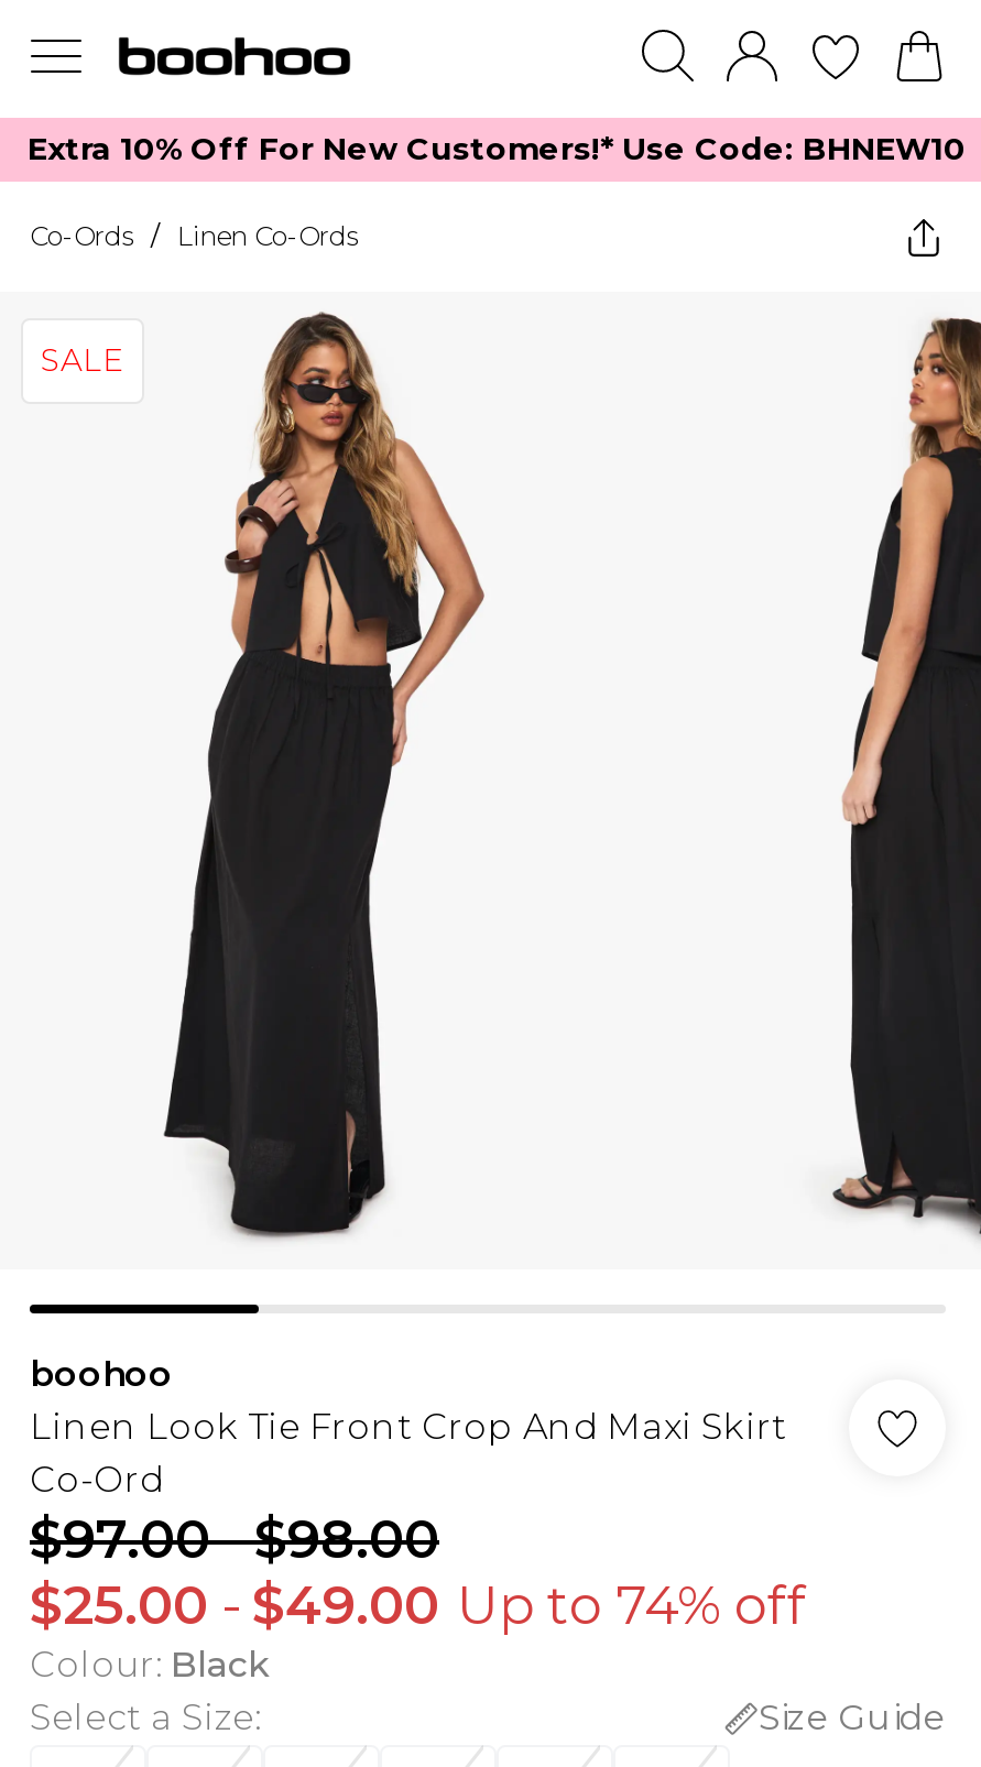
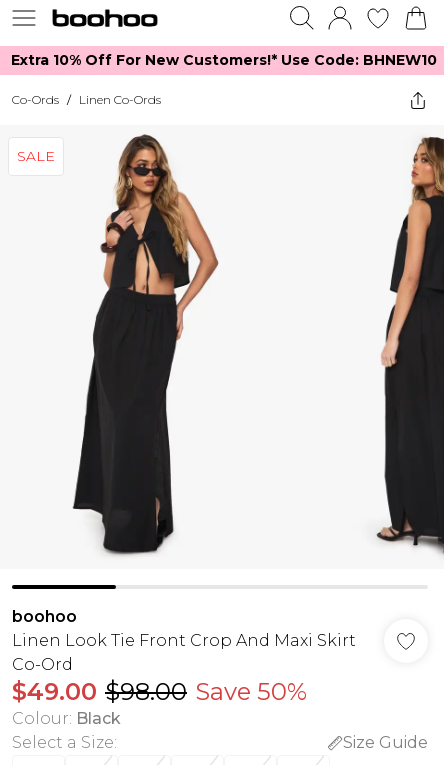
- $97.00-$98.00
- $25.00 - $49.00 Up to 74% off
+ $49.00 $98.00 Save 50%
